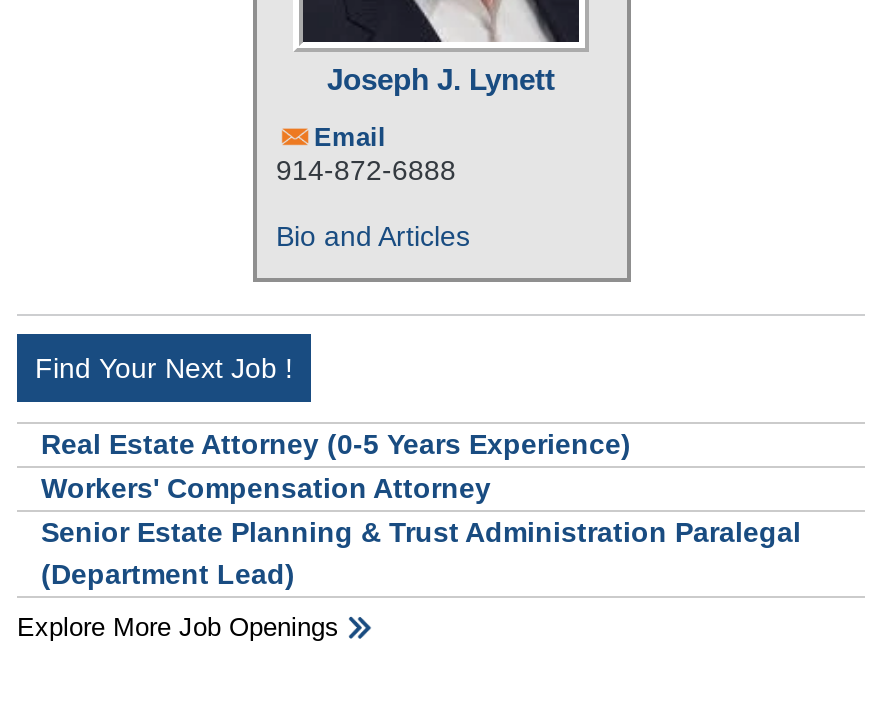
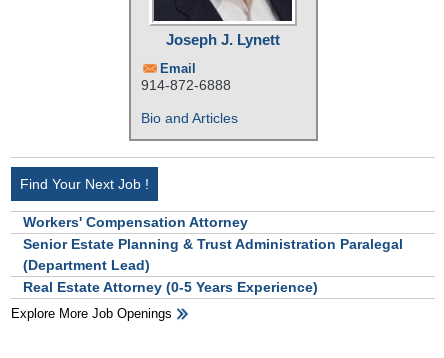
moved down: Real Estate Attorney (0-5 Years Experience)

moved up: Workers' Compensation Attorney | Senior Estate Planning & Trust Administration Paralegal | (Department Lead)
